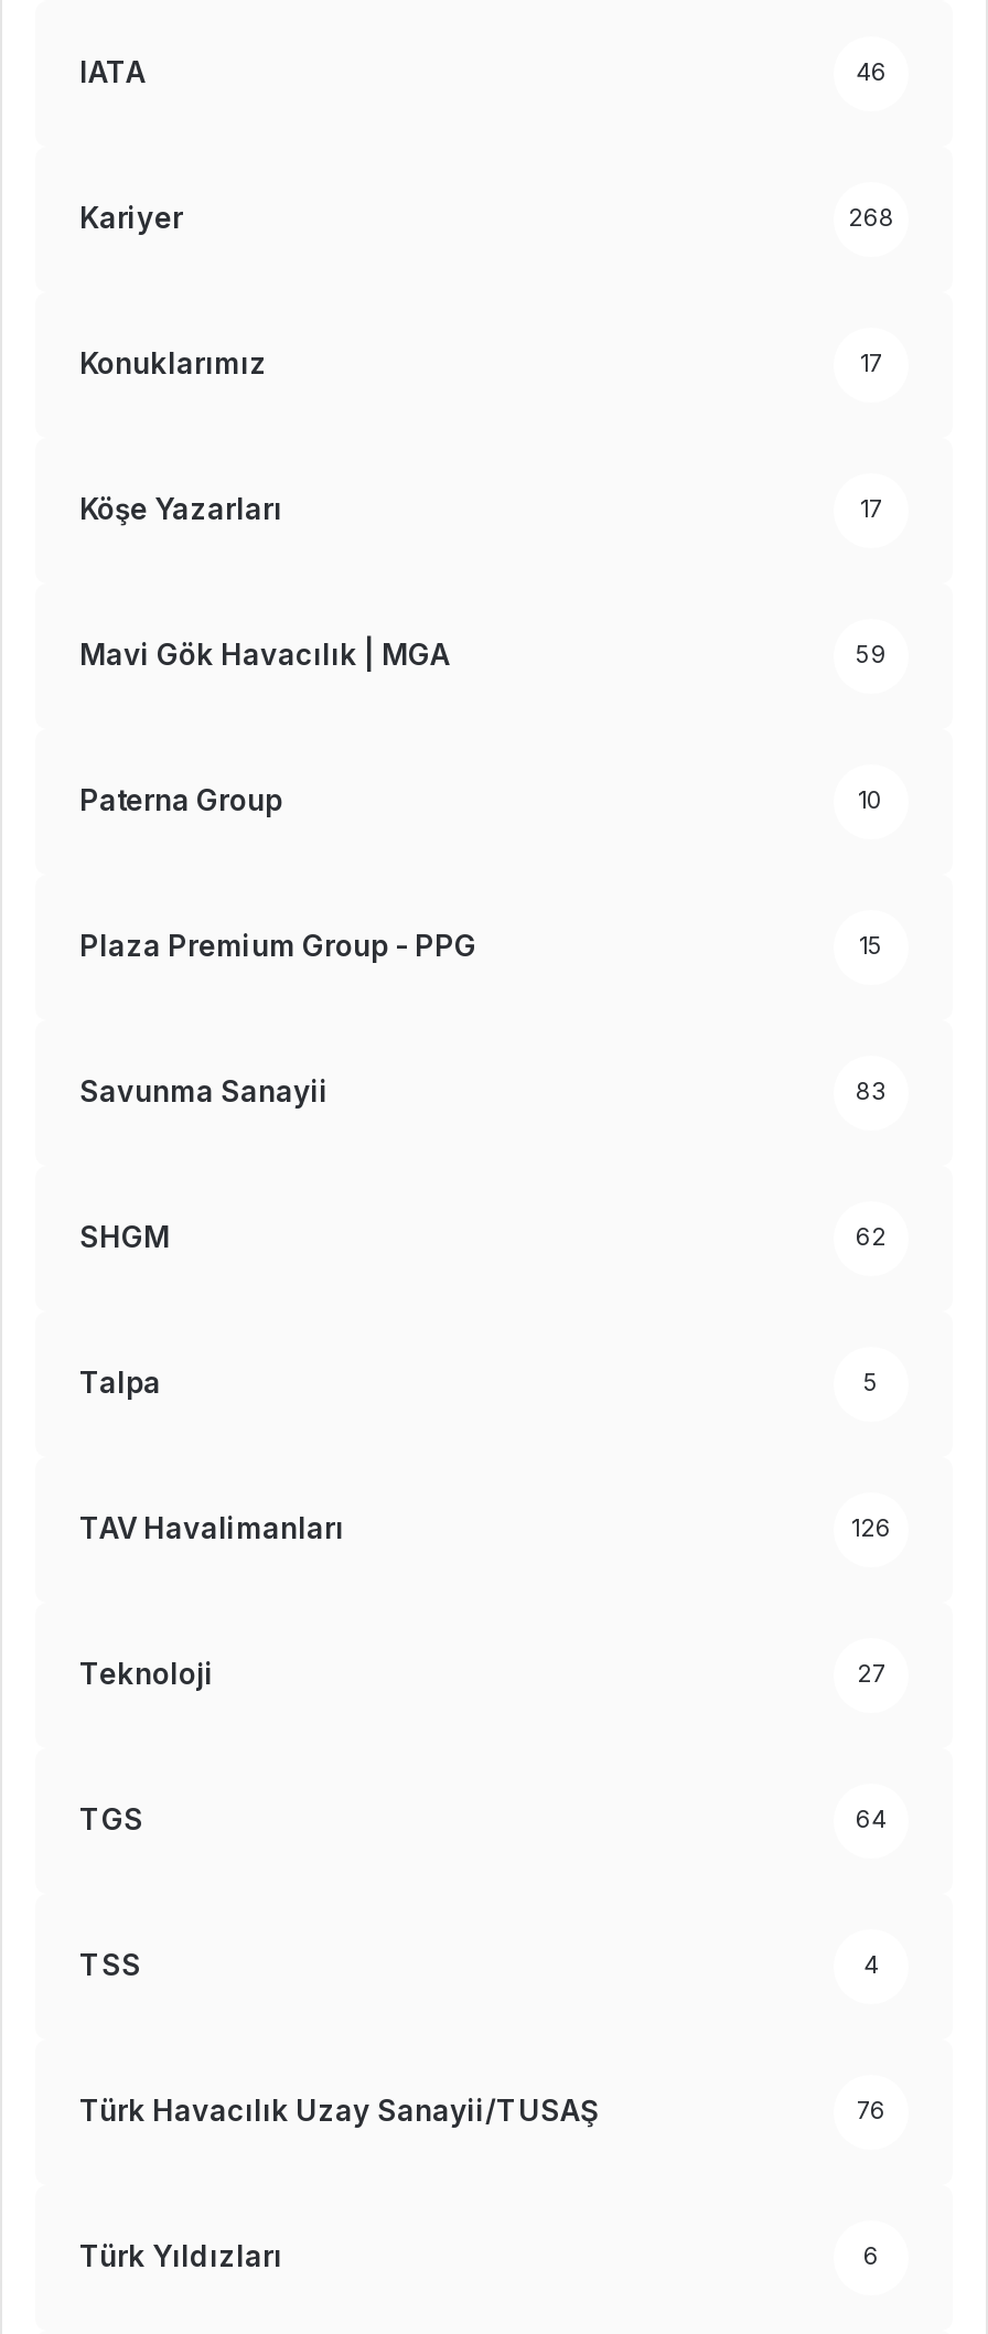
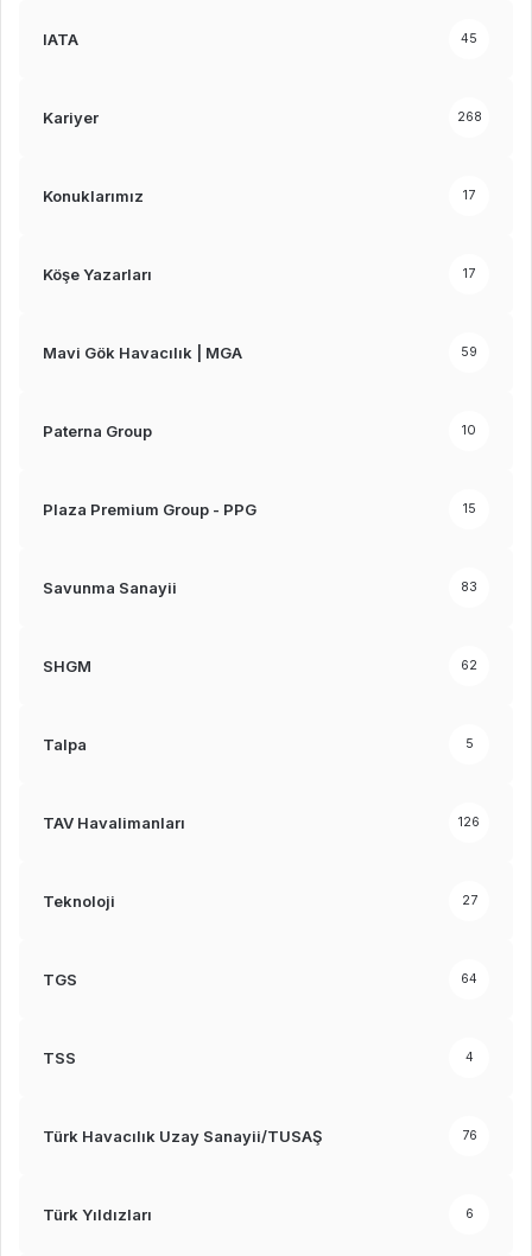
- 46
+ 45
